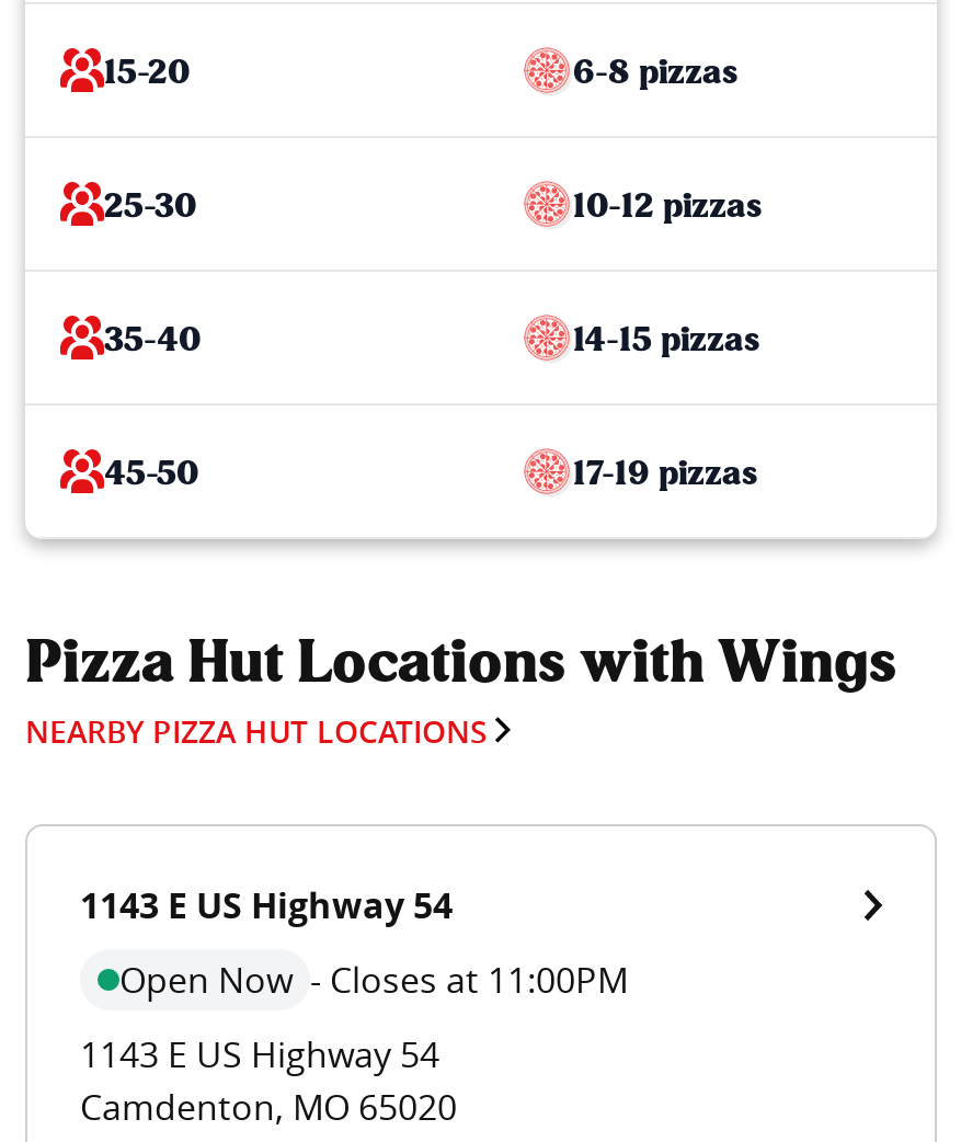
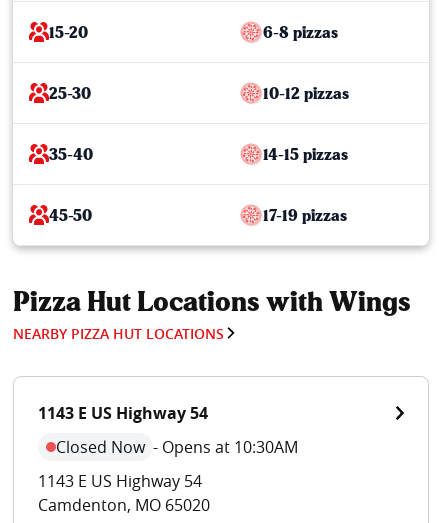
- Open Now - Closes at 11:00PM
+ Closed Now - Opens at 10:30AM
